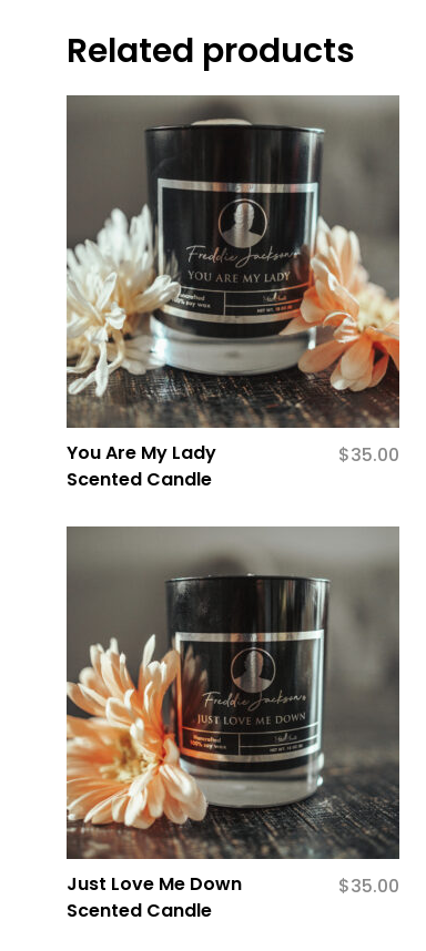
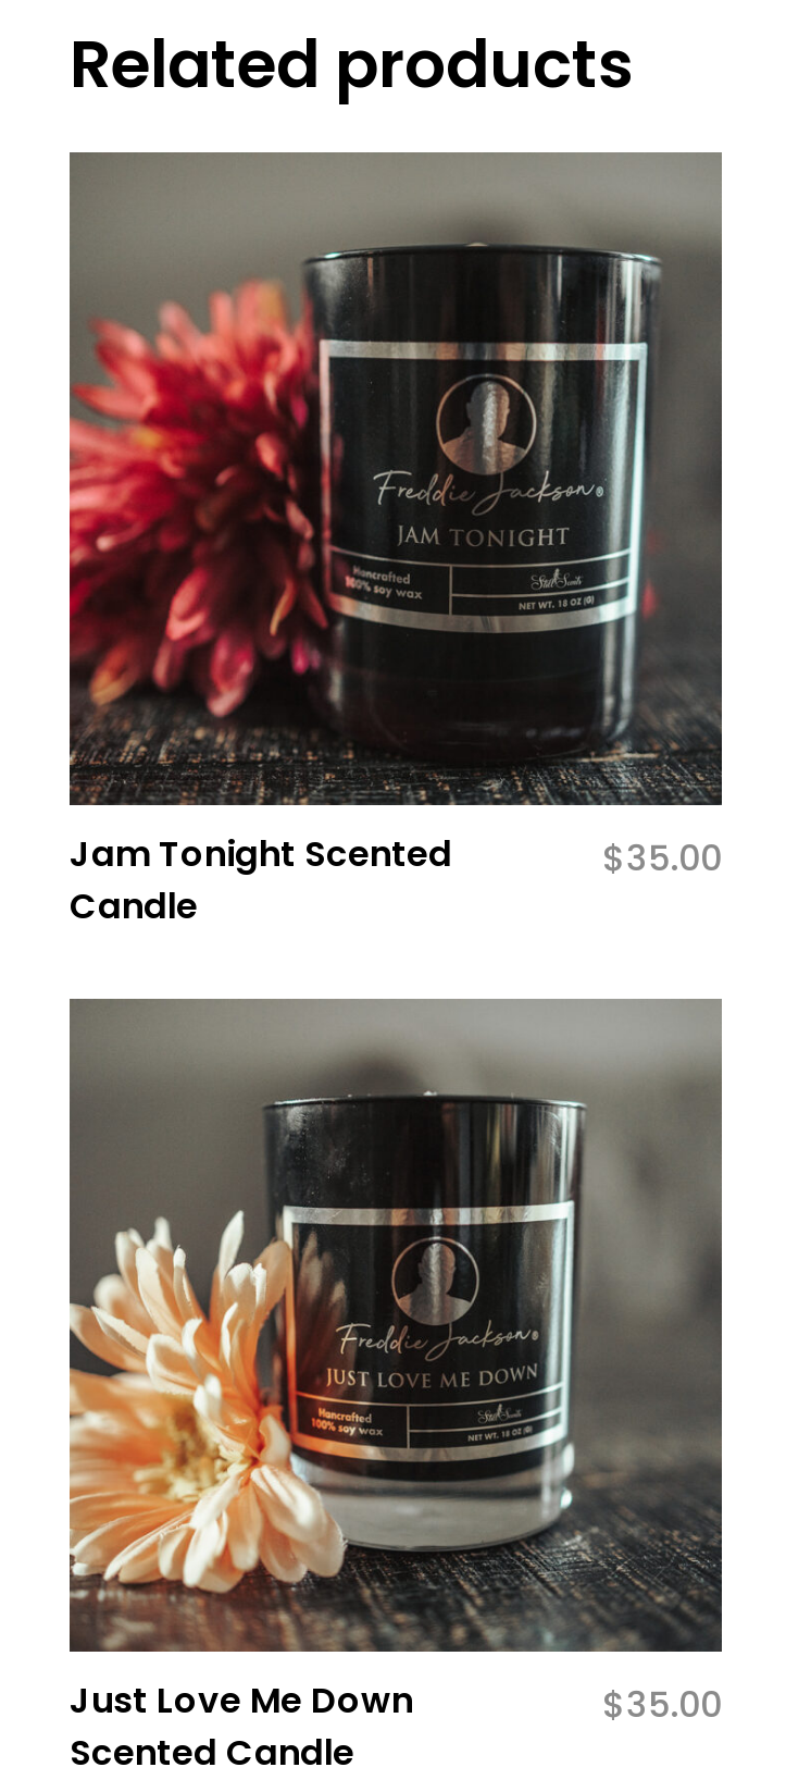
- [image]
- You Are My Lady
- Scented Candle
+ [image]
+ Jam Tonight Scented
+ Candle
